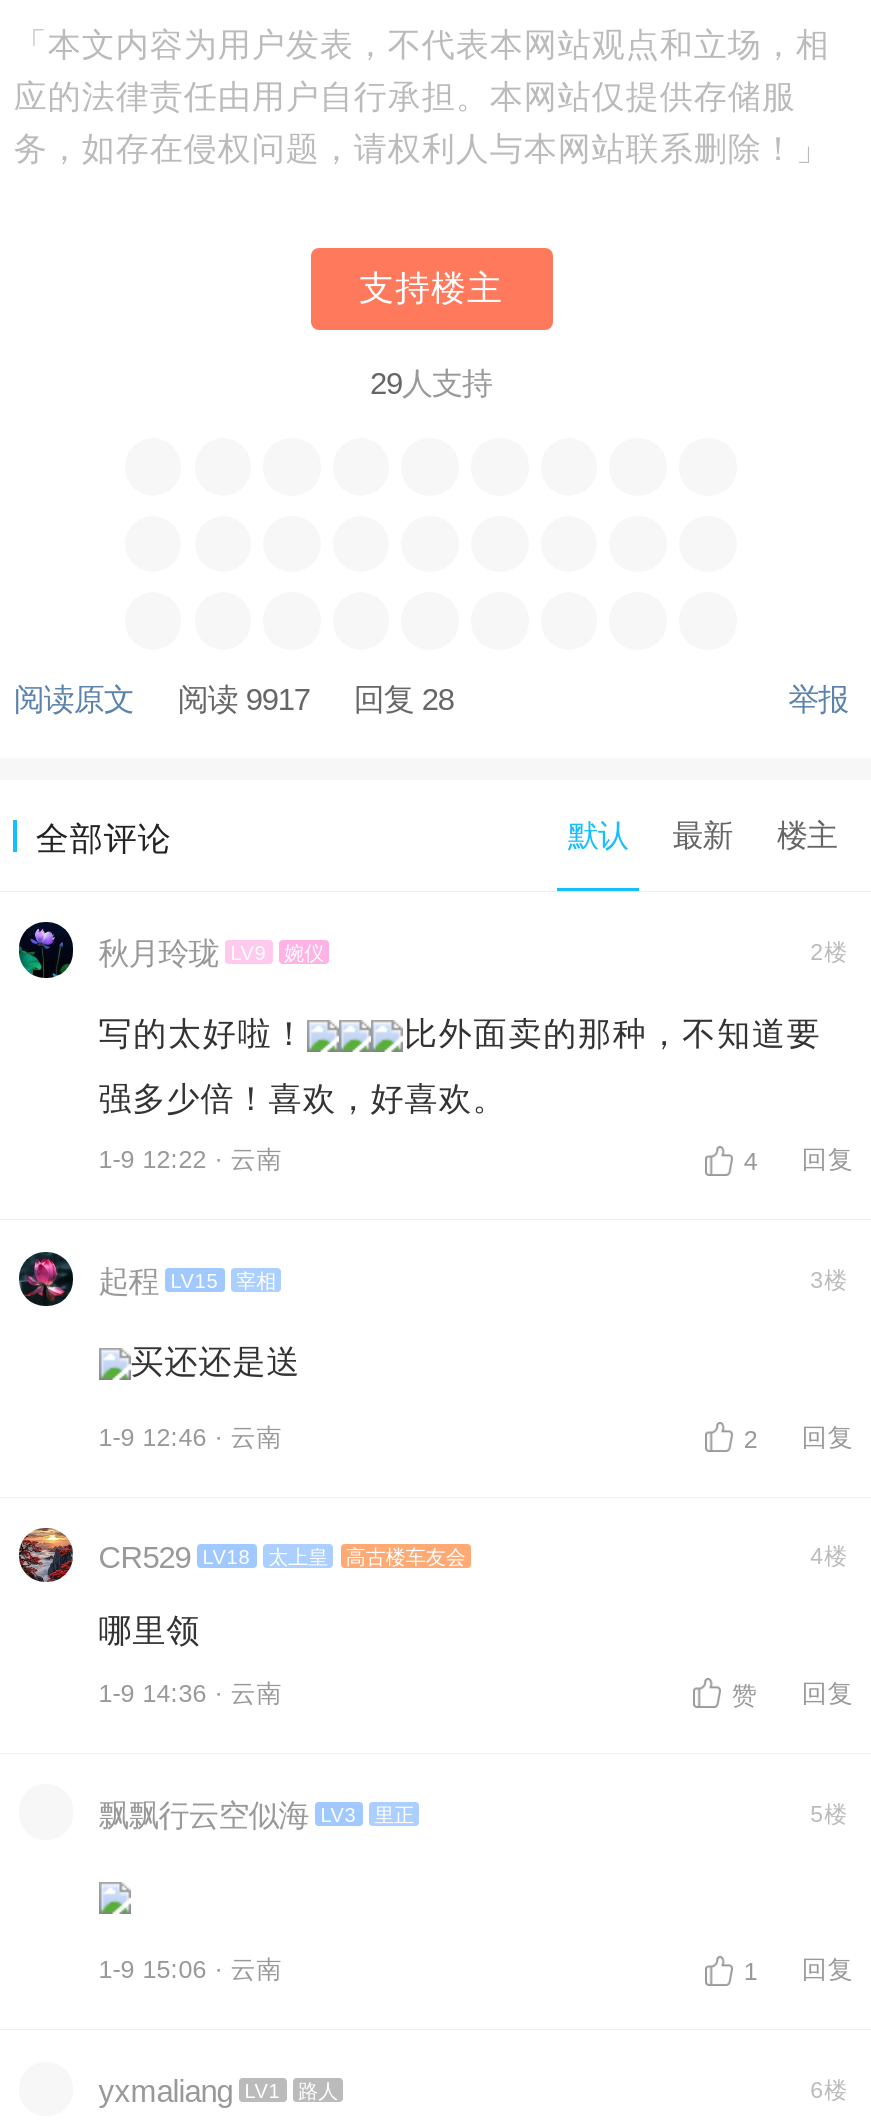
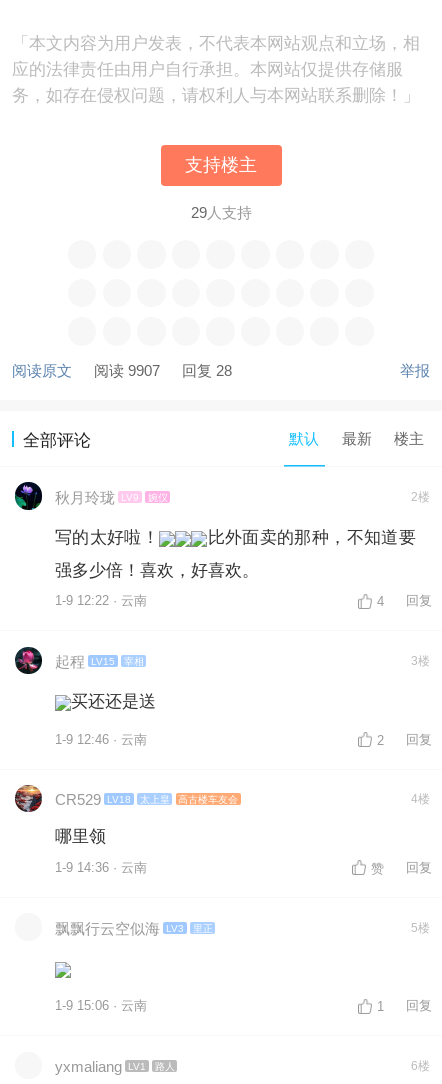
- 阅读原文 阅读 9917 回复 28
+ 阅读原文 阅读 9907 回复 28
